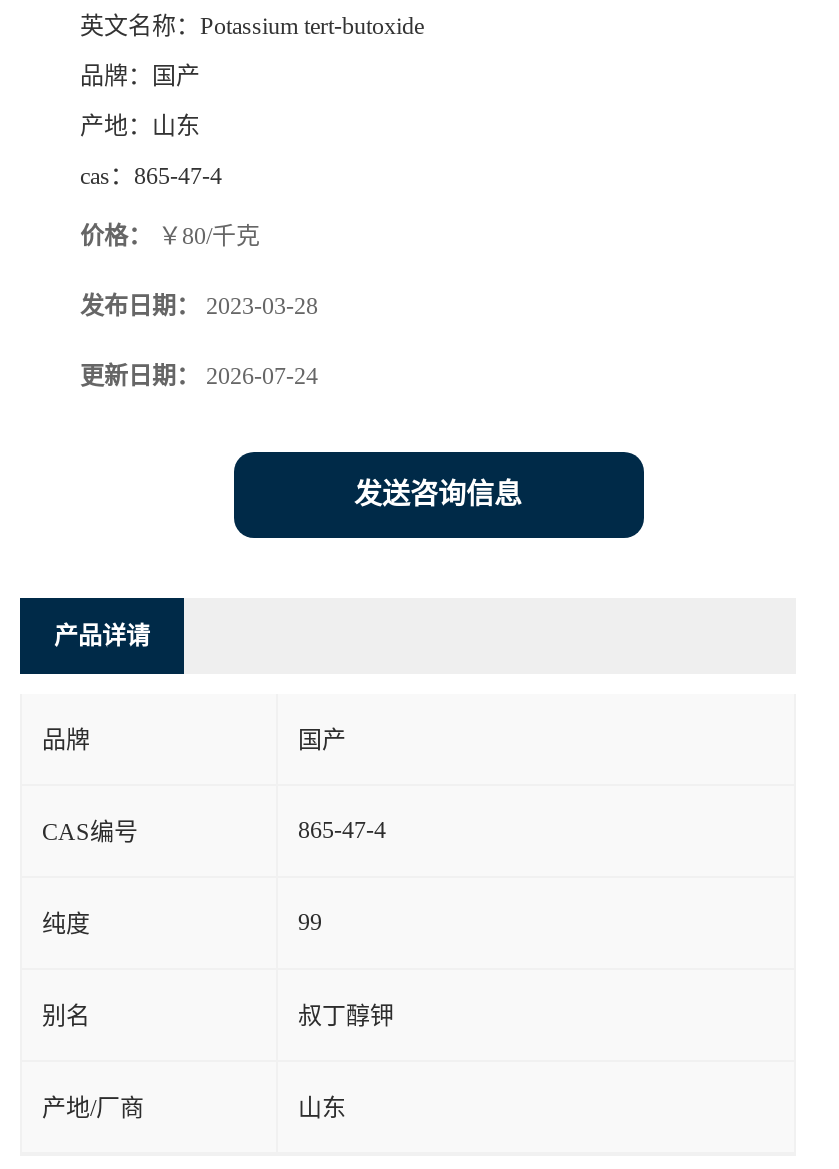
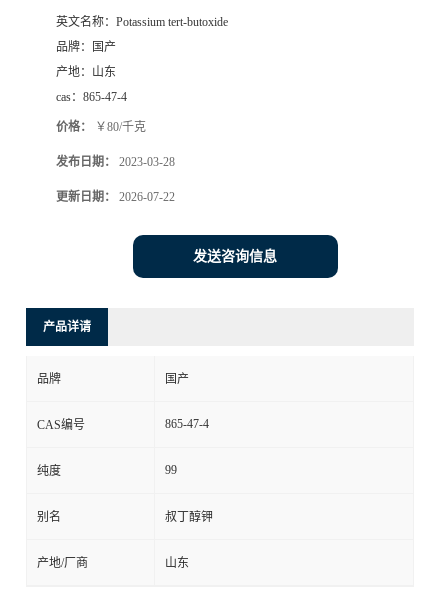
- 更新日期：2026-07-24
+ 更新日期：2026-07-22
